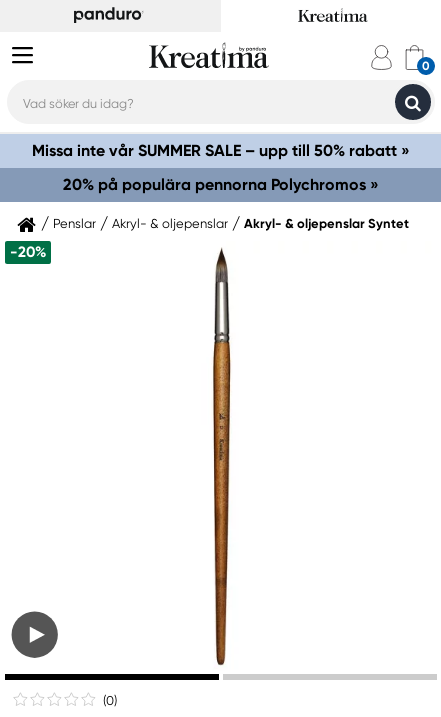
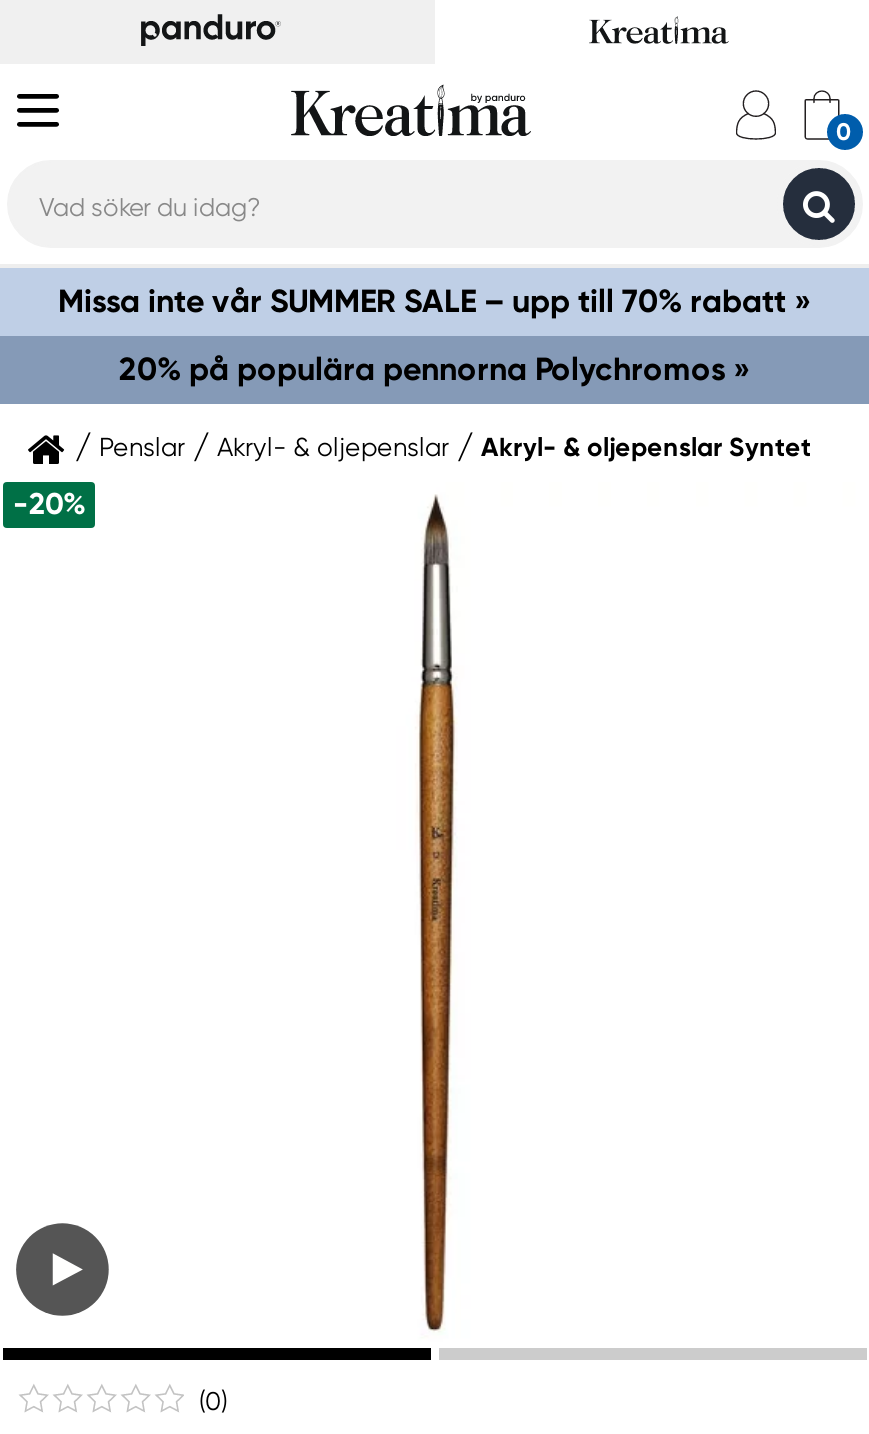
- Missa inte vår SUMMER SALE – upp till 50% rabatt »
+ Missa inte vår SUMMER SALE – upp till 70% rabatt »
